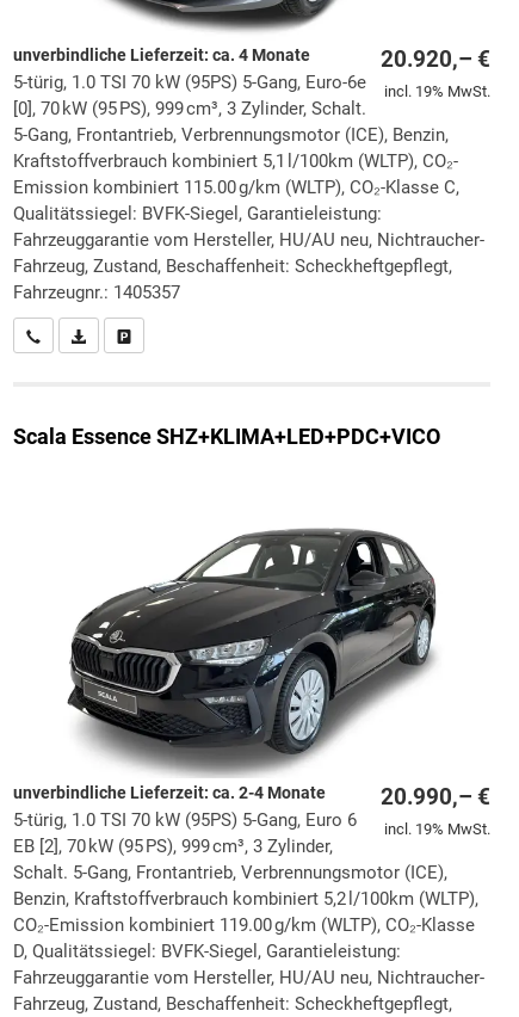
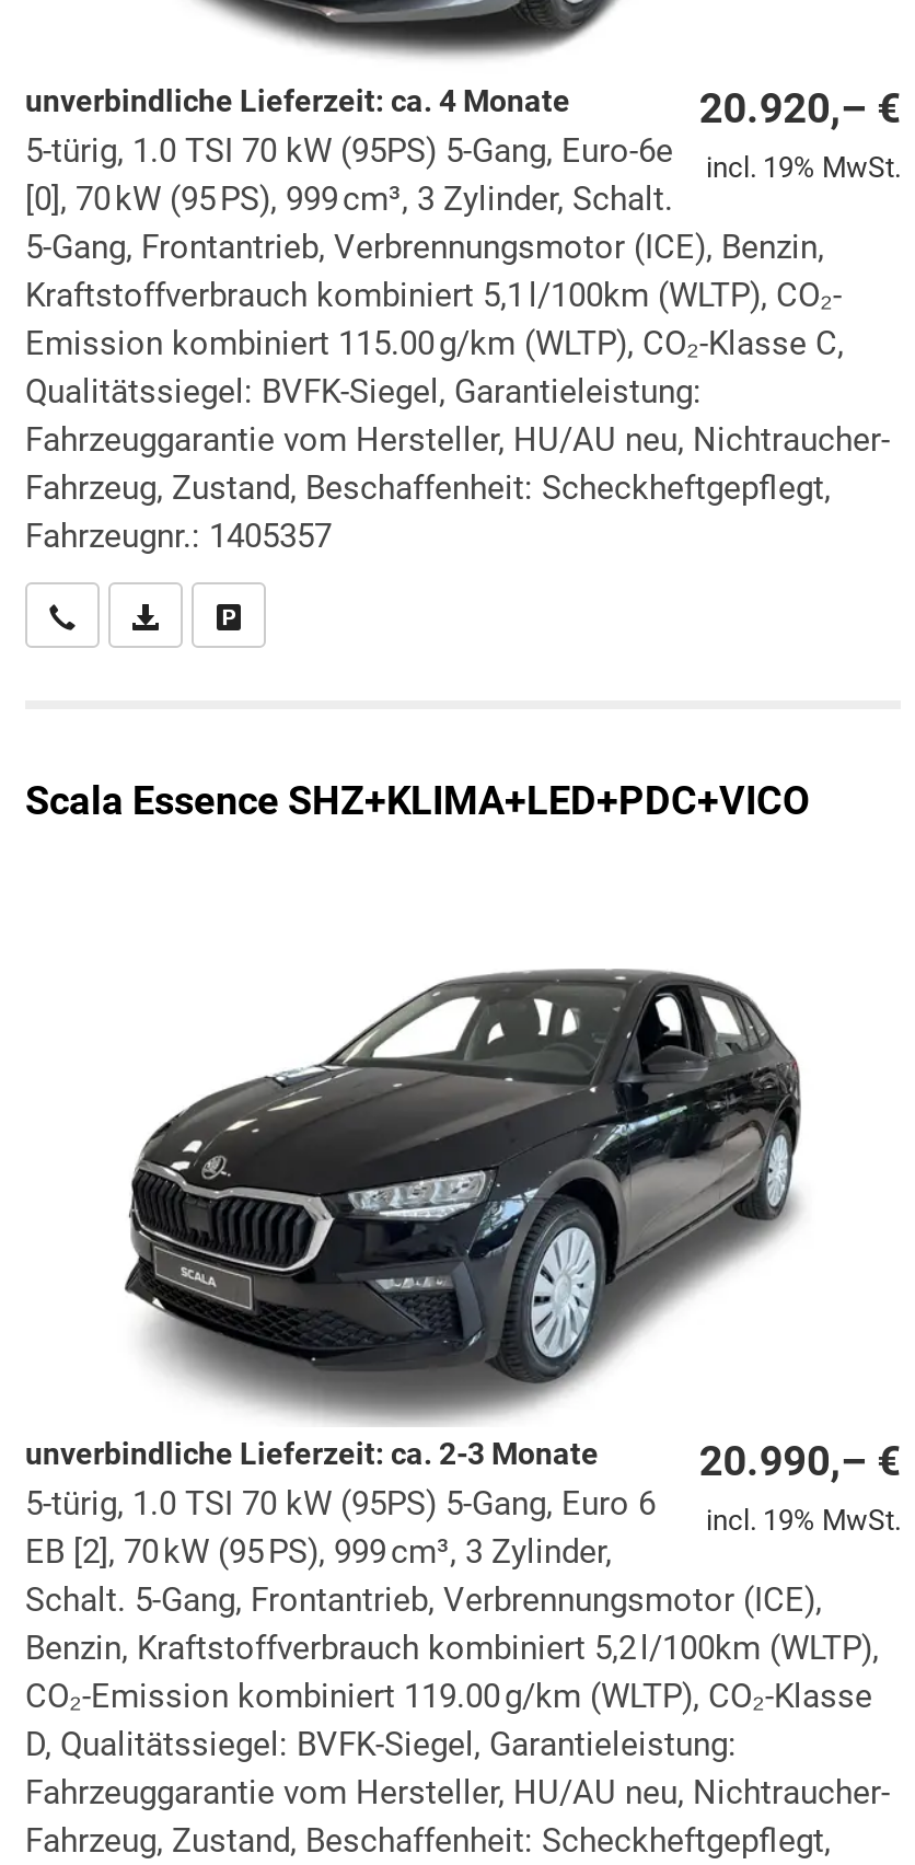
- unverbindliche Lieferzeit: ca. 2-4 Monate
+ unverbindliche Lieferzeit: ca. 2-3 Monate
